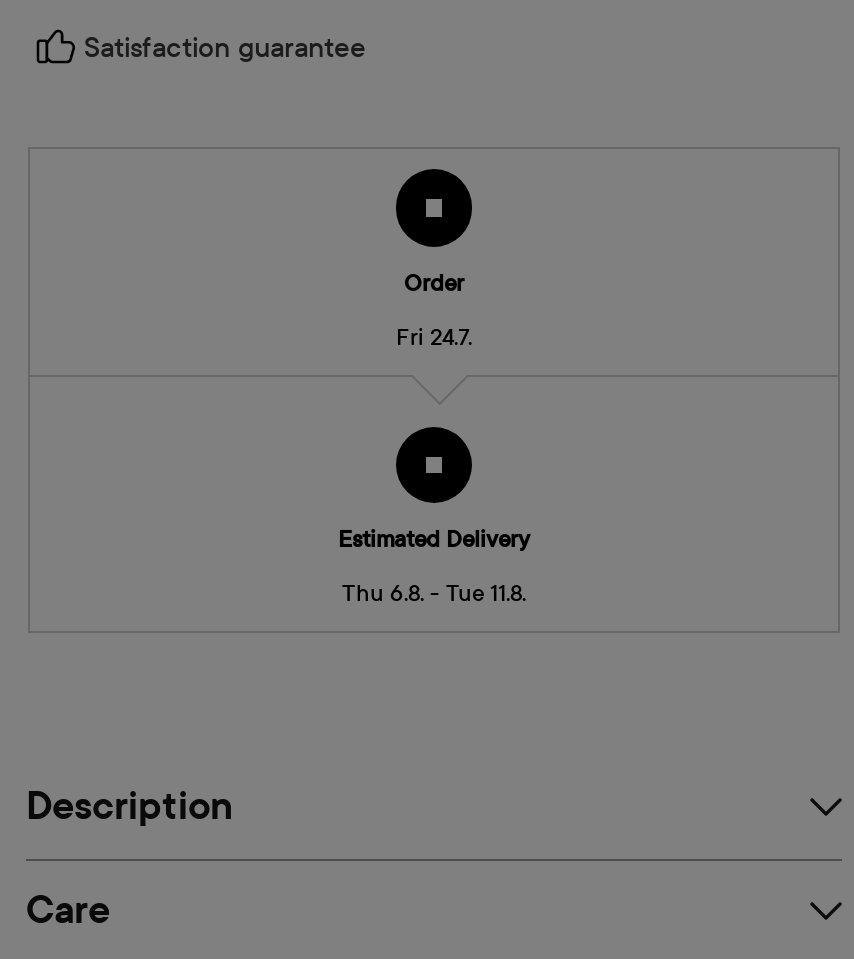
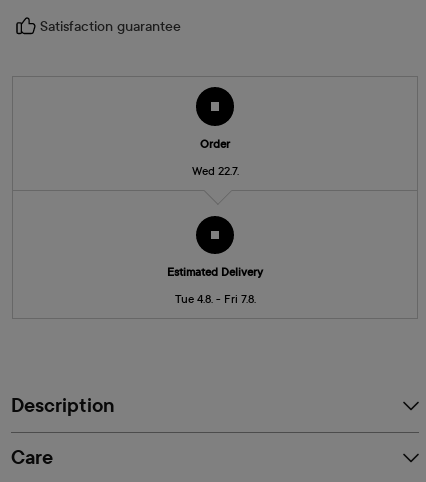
- Fri 24.7.
+ Wed 22.7.

- Thu 6.8. - Tue 11.8.
+ Tue 4.8. - Fri 7.8.
